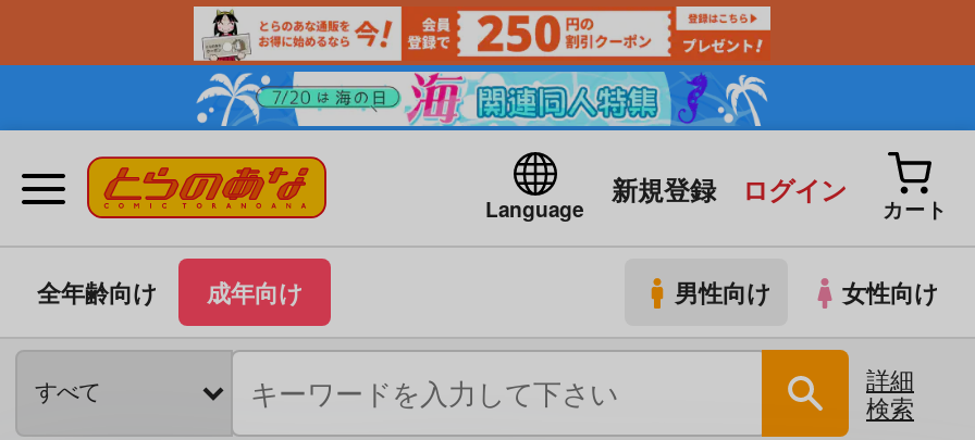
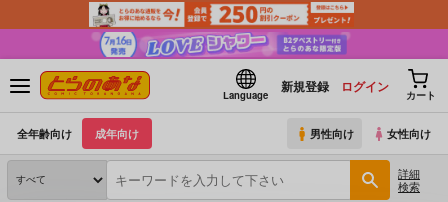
- [image]
+ [image]
